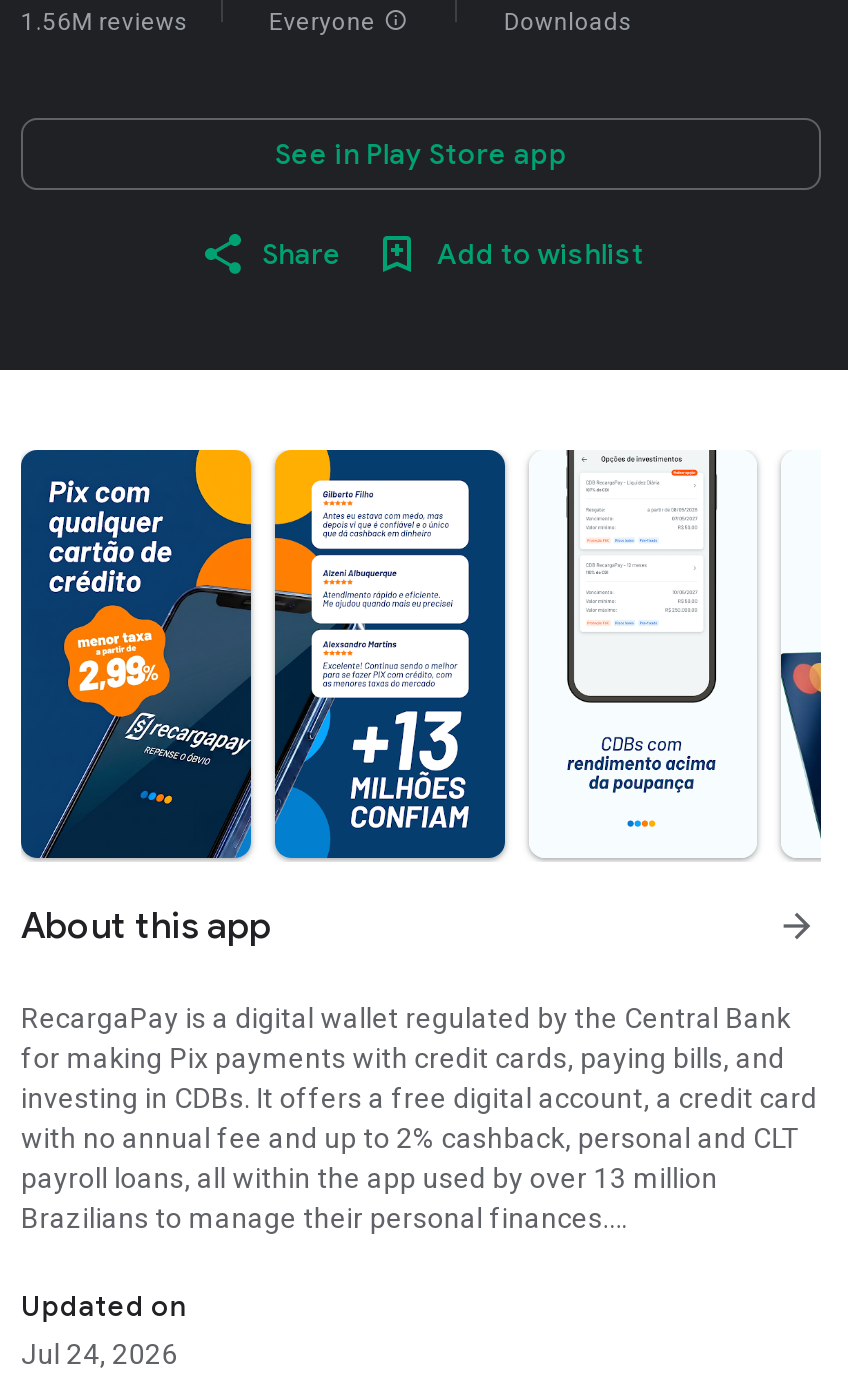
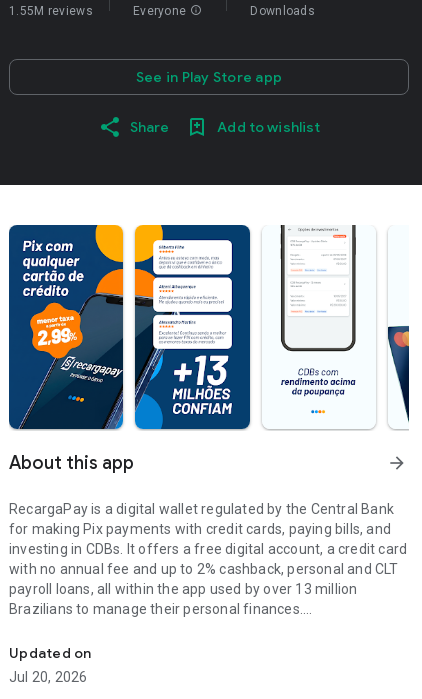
- 1.56M reviews
+ 1.55M reviews

- Jul 24, 2026
+ Jul 20, 2026
